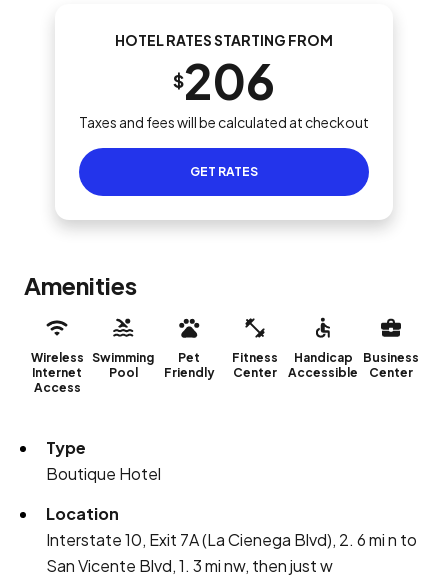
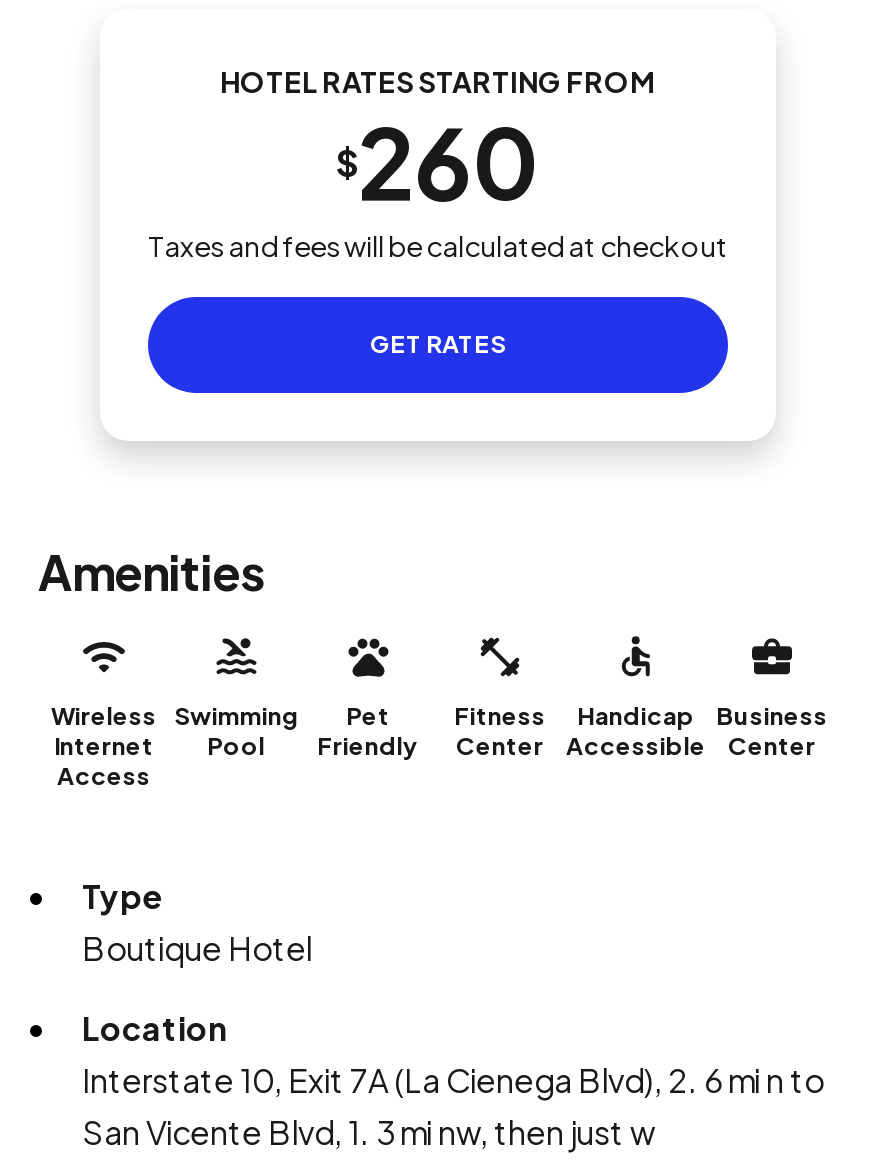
- $206
+ $260
